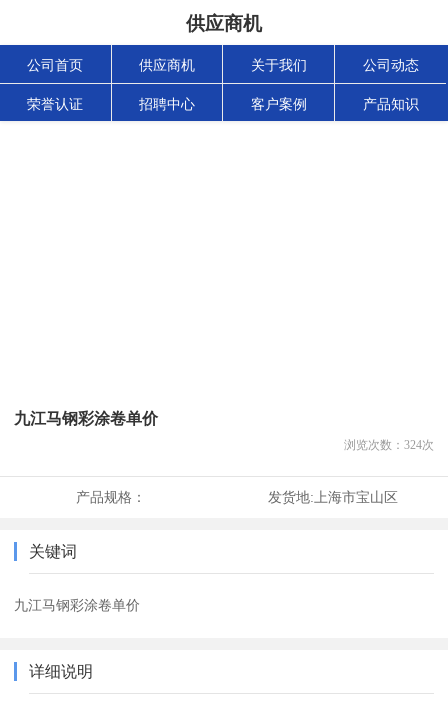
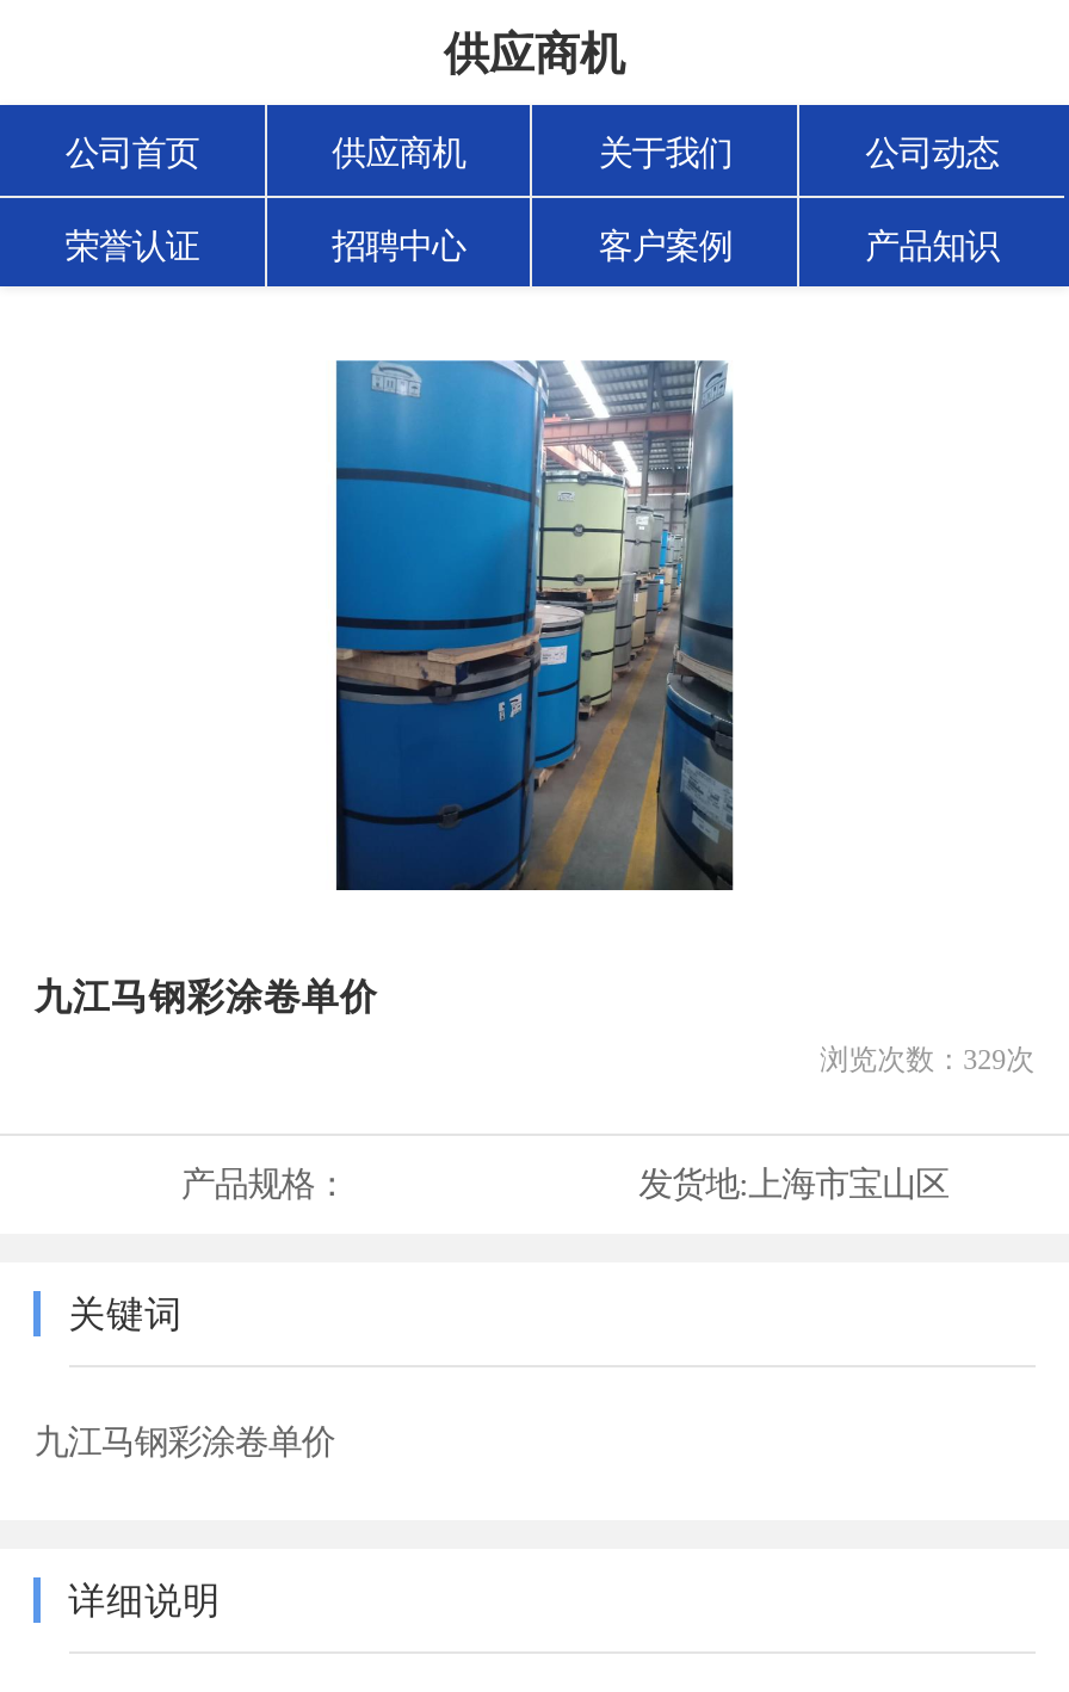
+ [image]

- 浏览次数：324次
+ 浏览次数：329次
